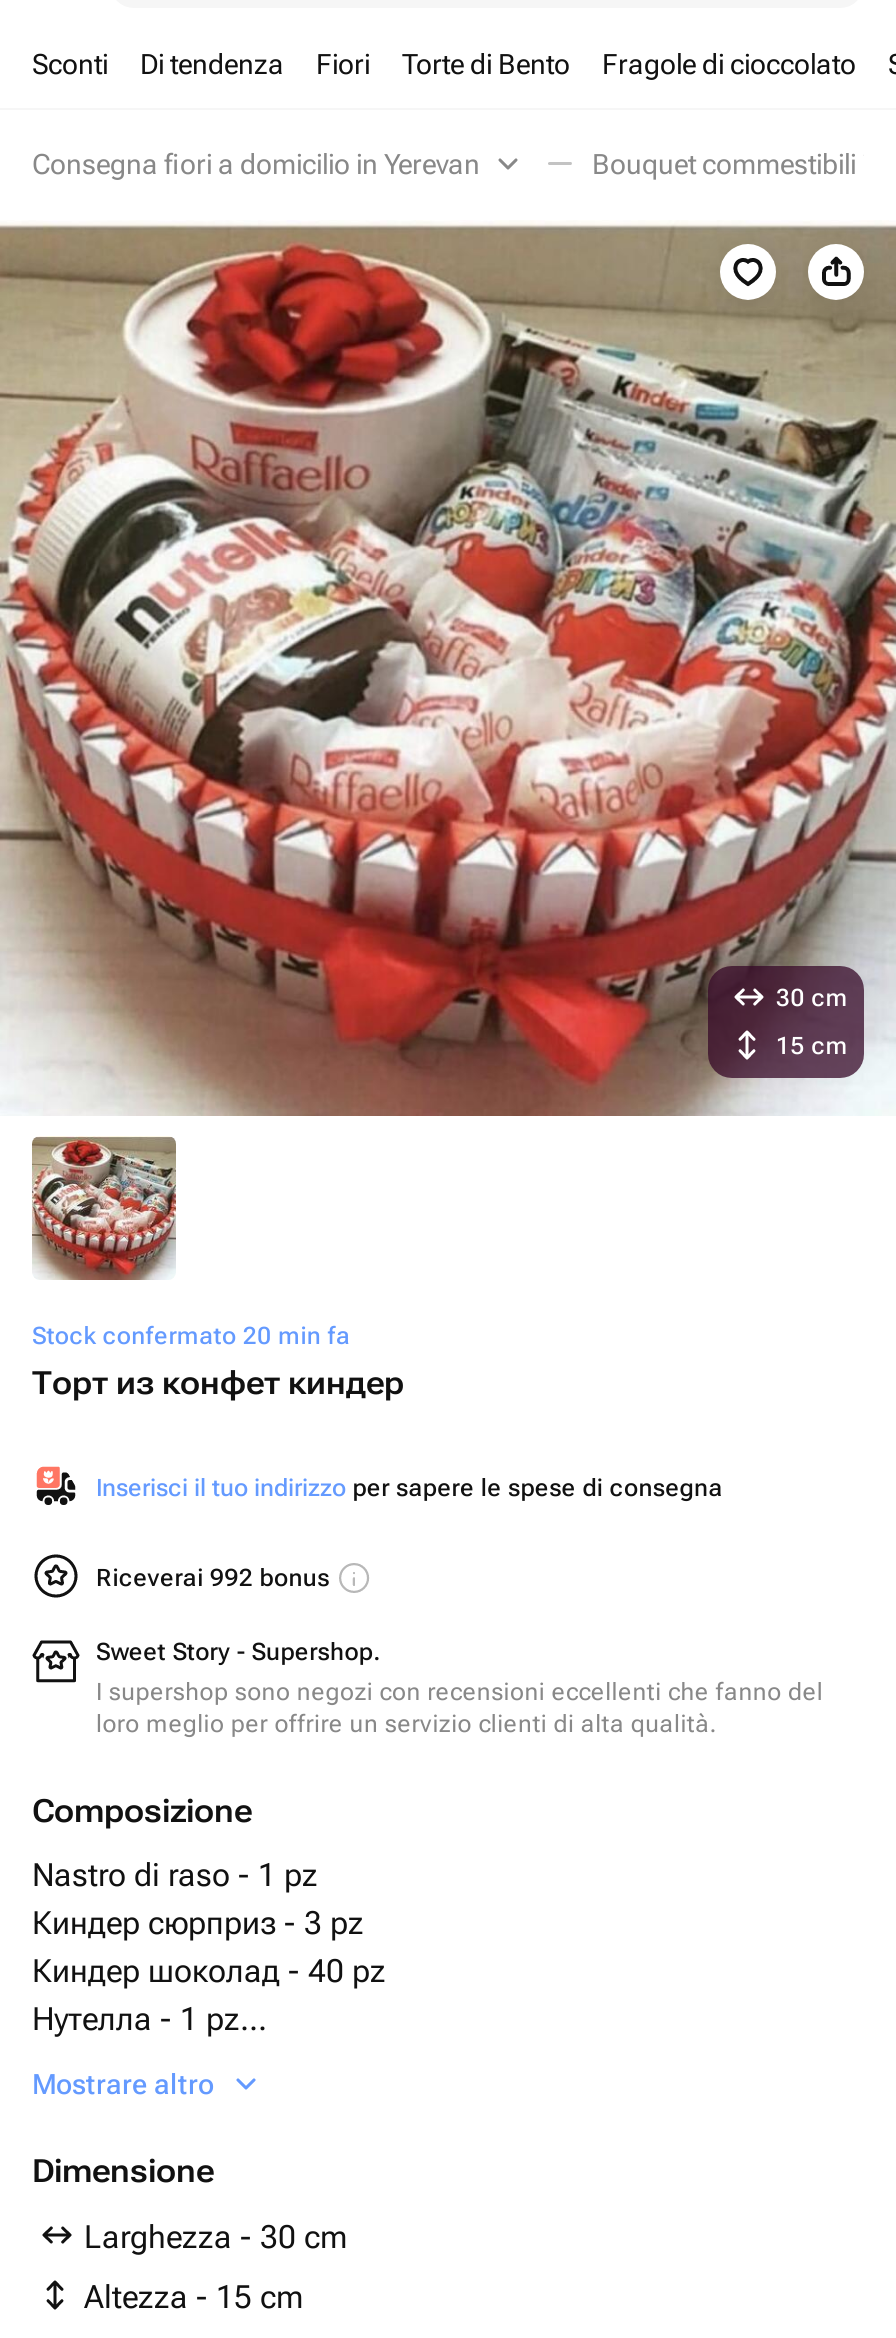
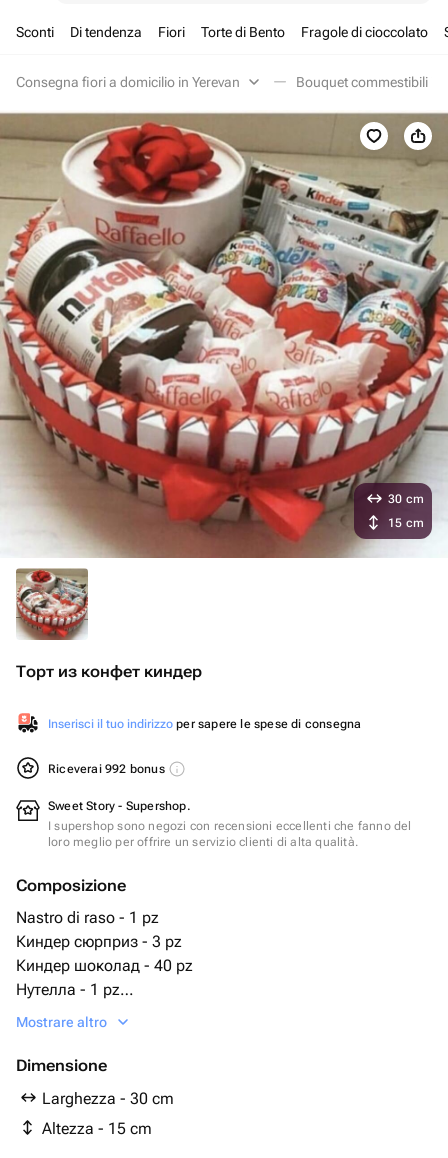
- Stock confermato 20 min fa
